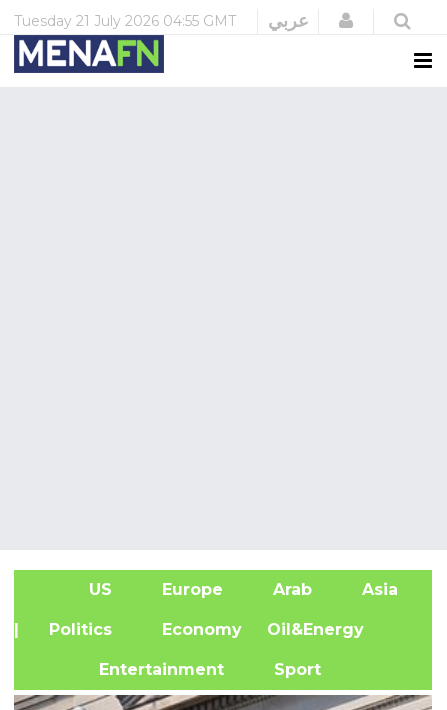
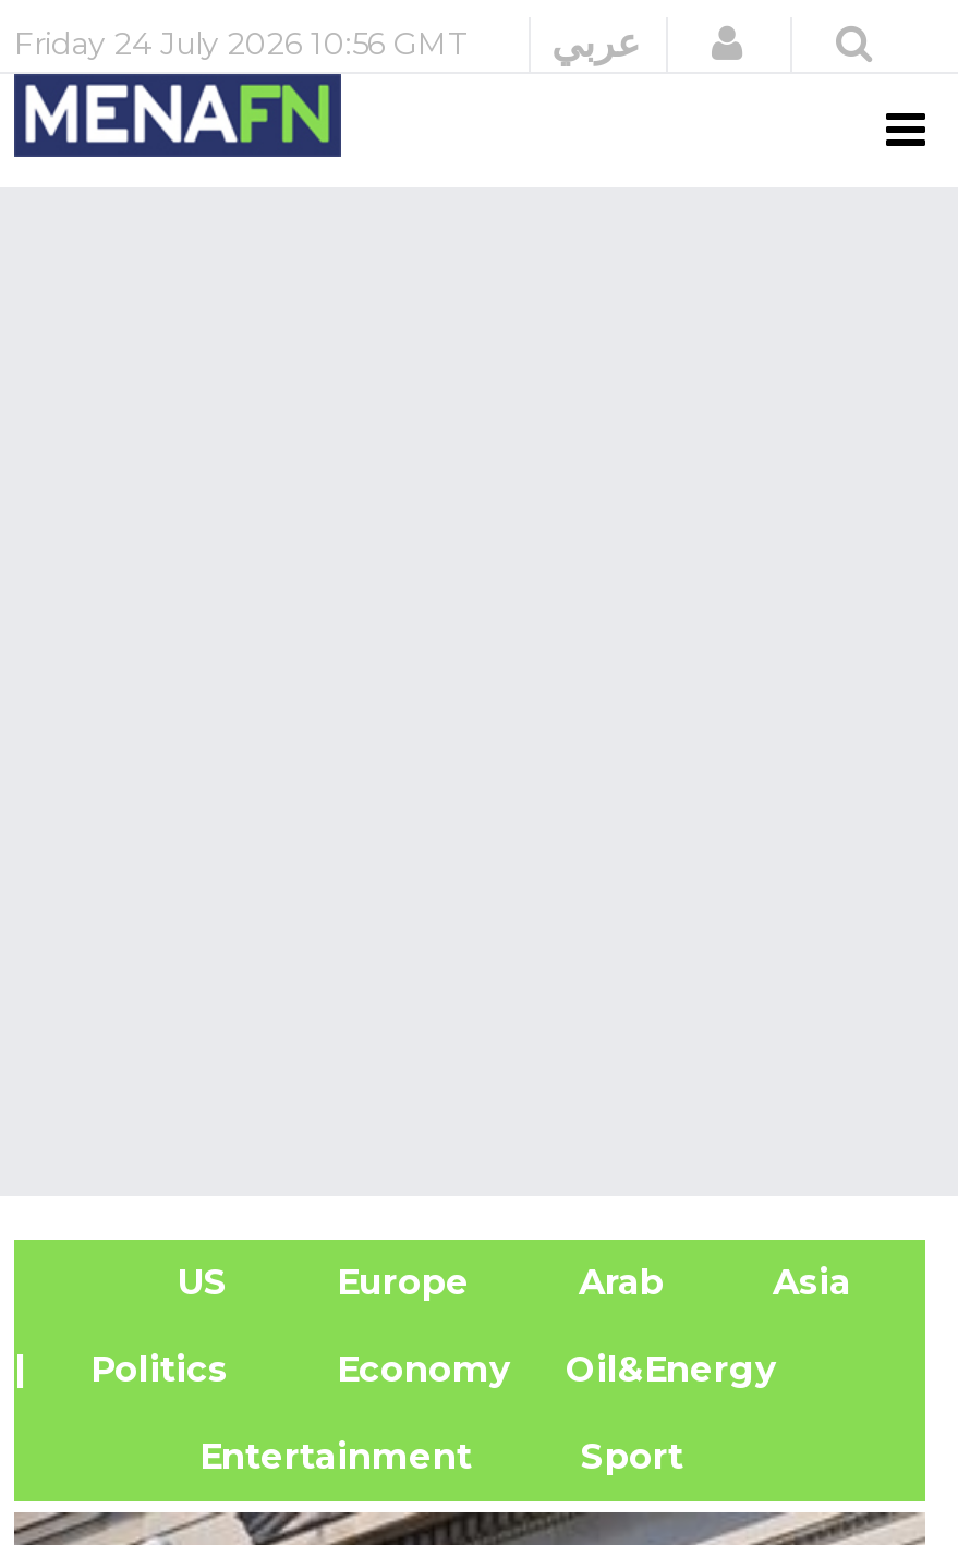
- Tuesday 21 July 2026 04:55 GMT
+ Friday 24 July 2026 10:56 GMT
